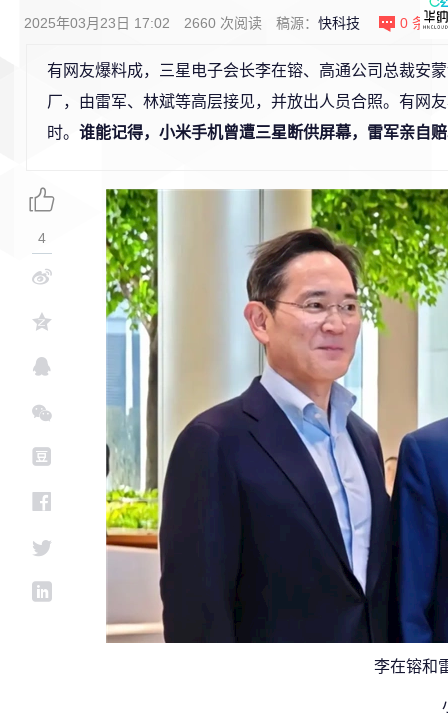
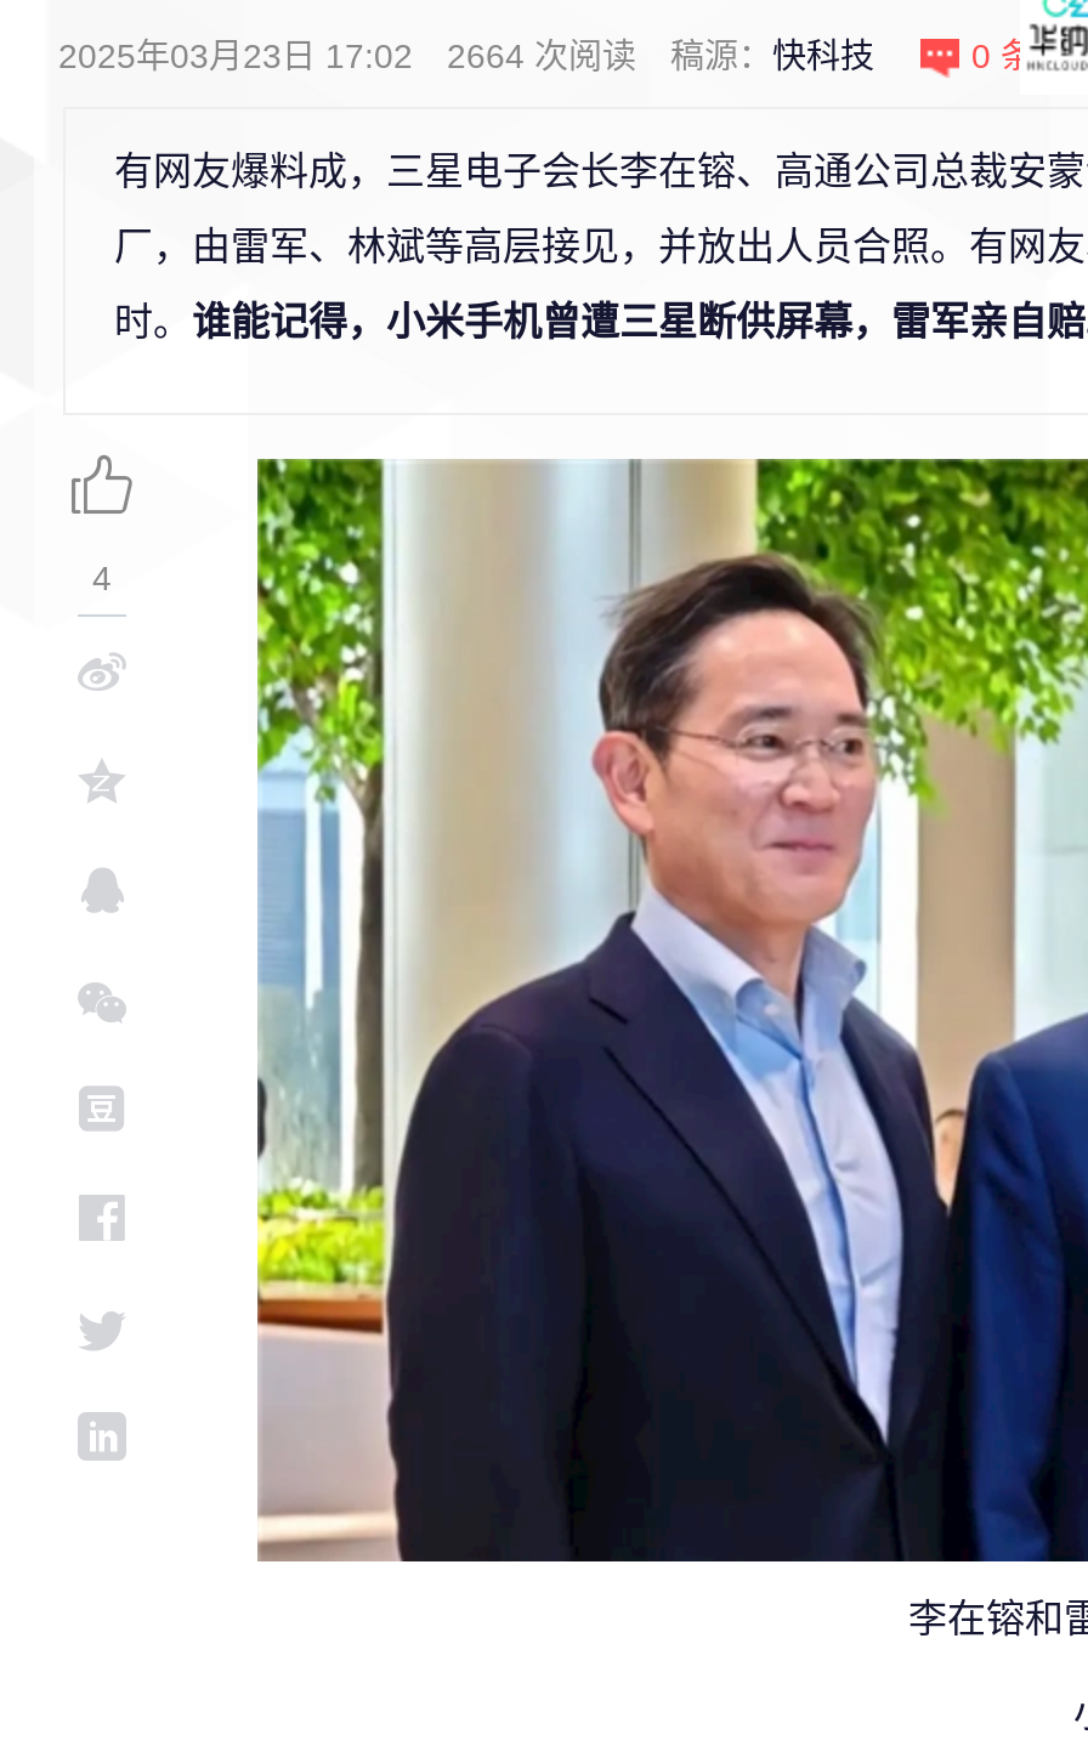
- 2025年03月23日 17:02 2660次阅读 稿源：快科技
+ 2025年03月23日 17:02 2664次阅读 稿源：快科技
